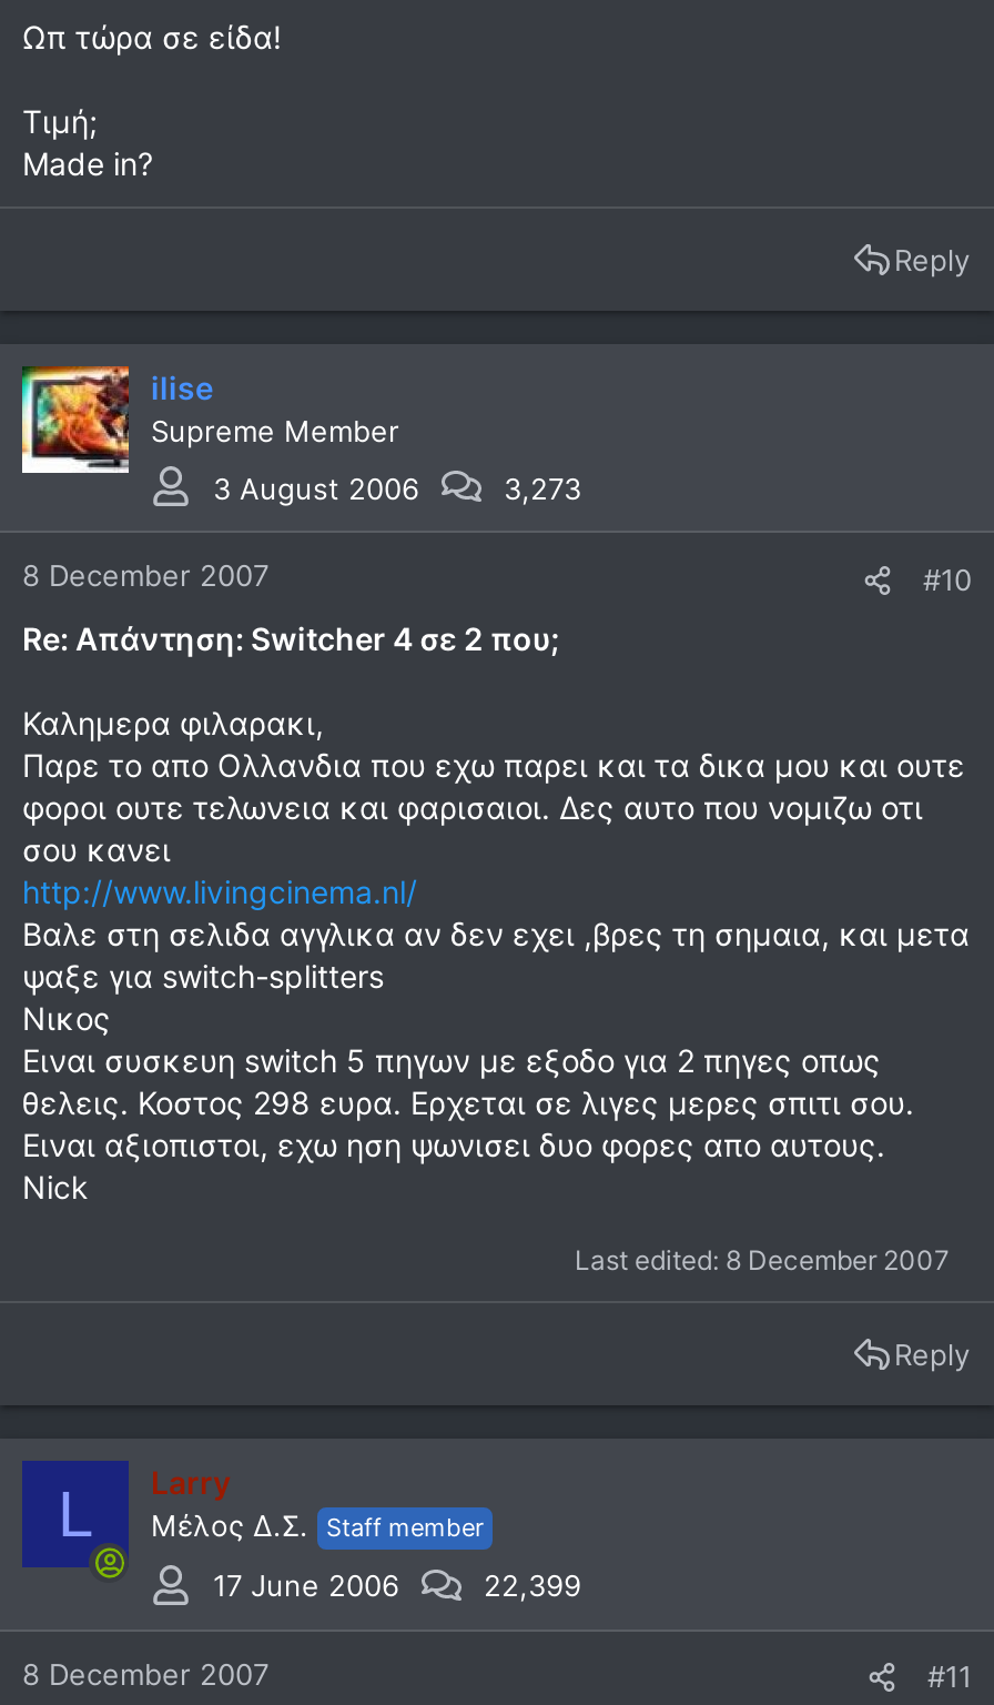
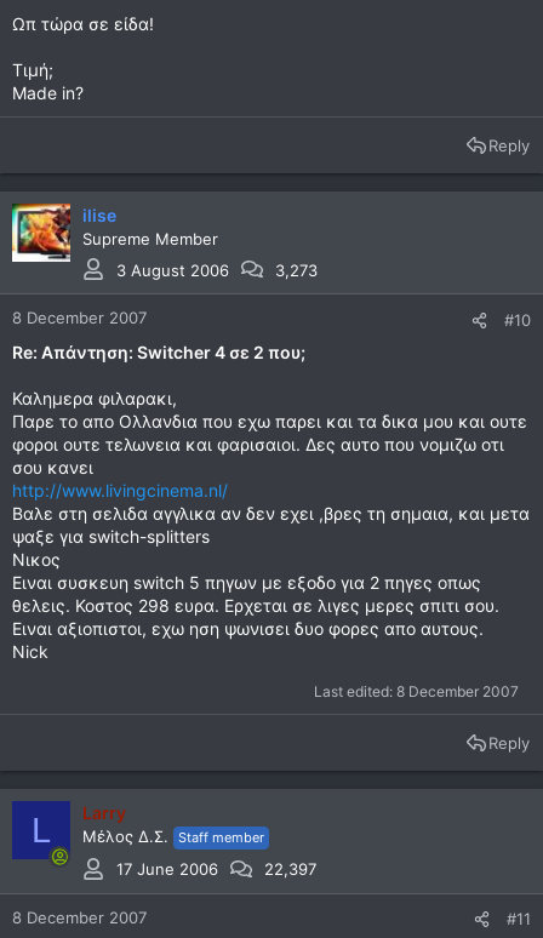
- 22,399
+ 22,397
